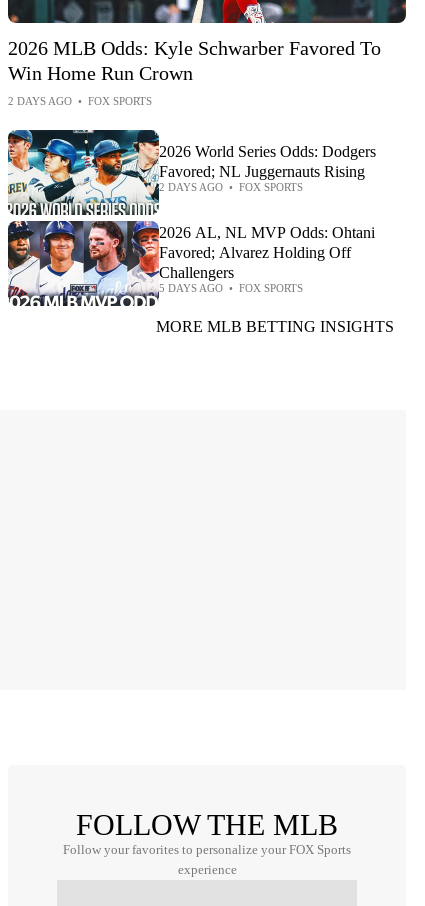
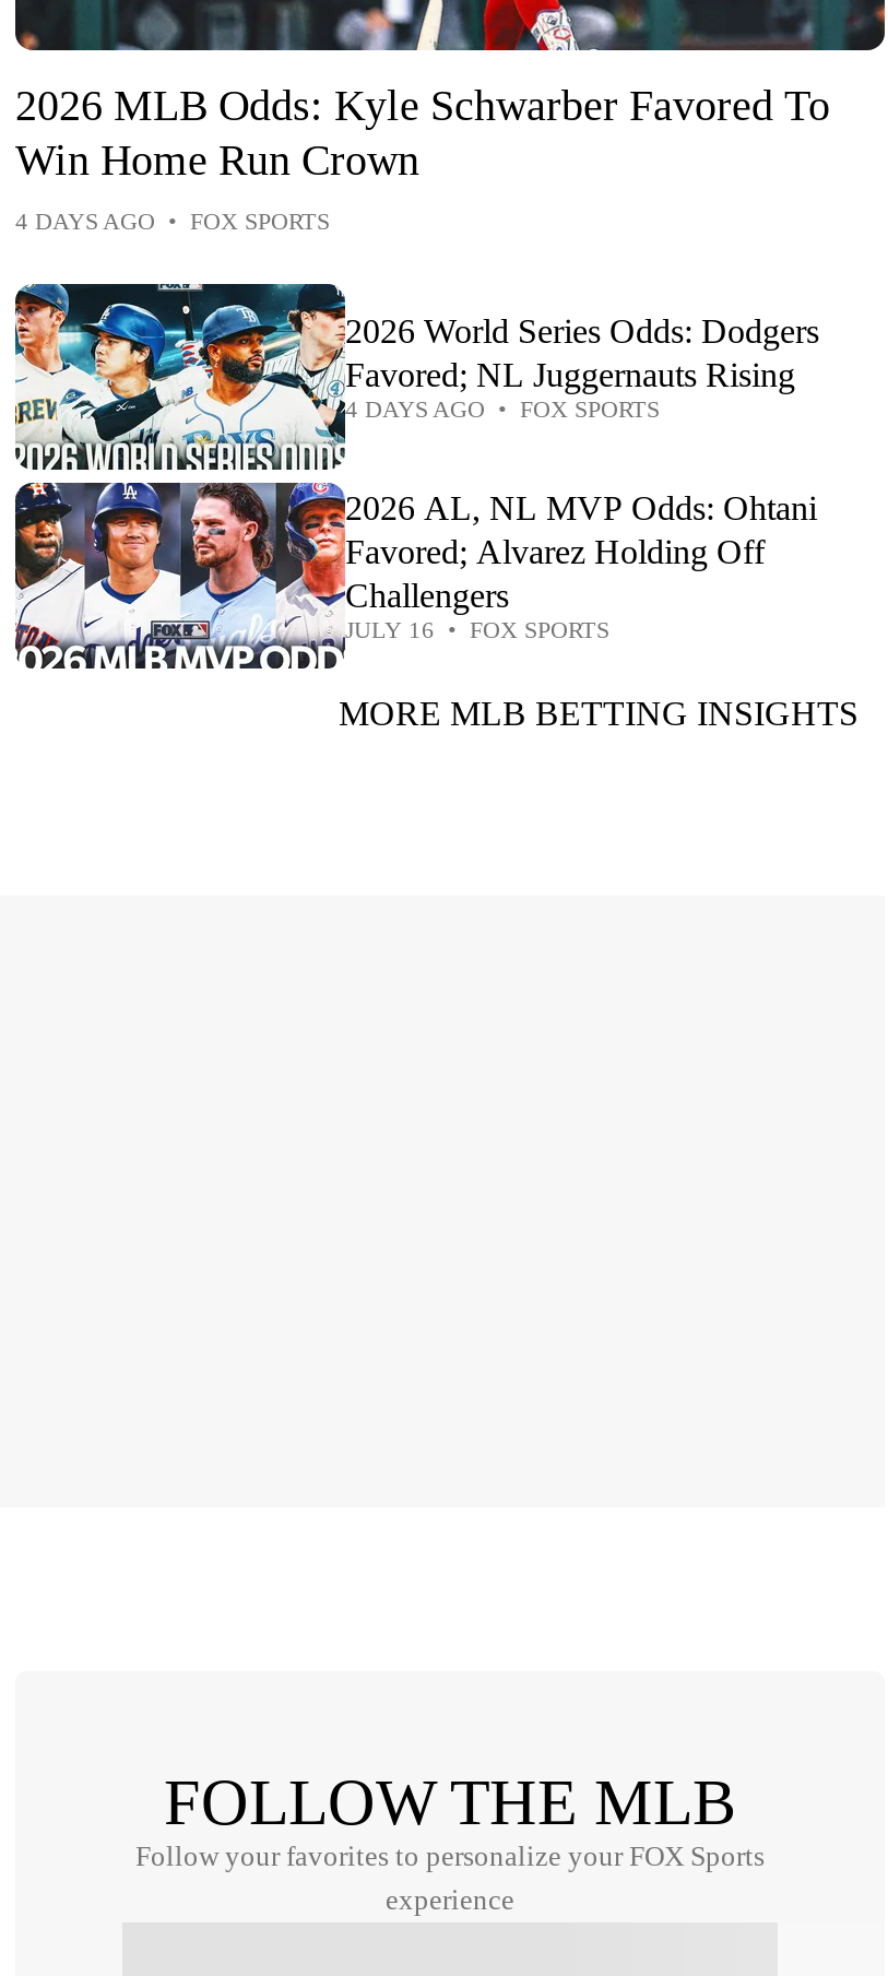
- 2 DAYS AGO • FOX SPORTS
+ 4 DAYS AGO • FOX SPORTS

- 2 DAYS AGO • FOX SPORTS
+ 4 DAYS AGO • FOX SPORTS

- 5 DAYS AGO • FOX SPORTS
+ JULY 16 • FOX SPORTS
